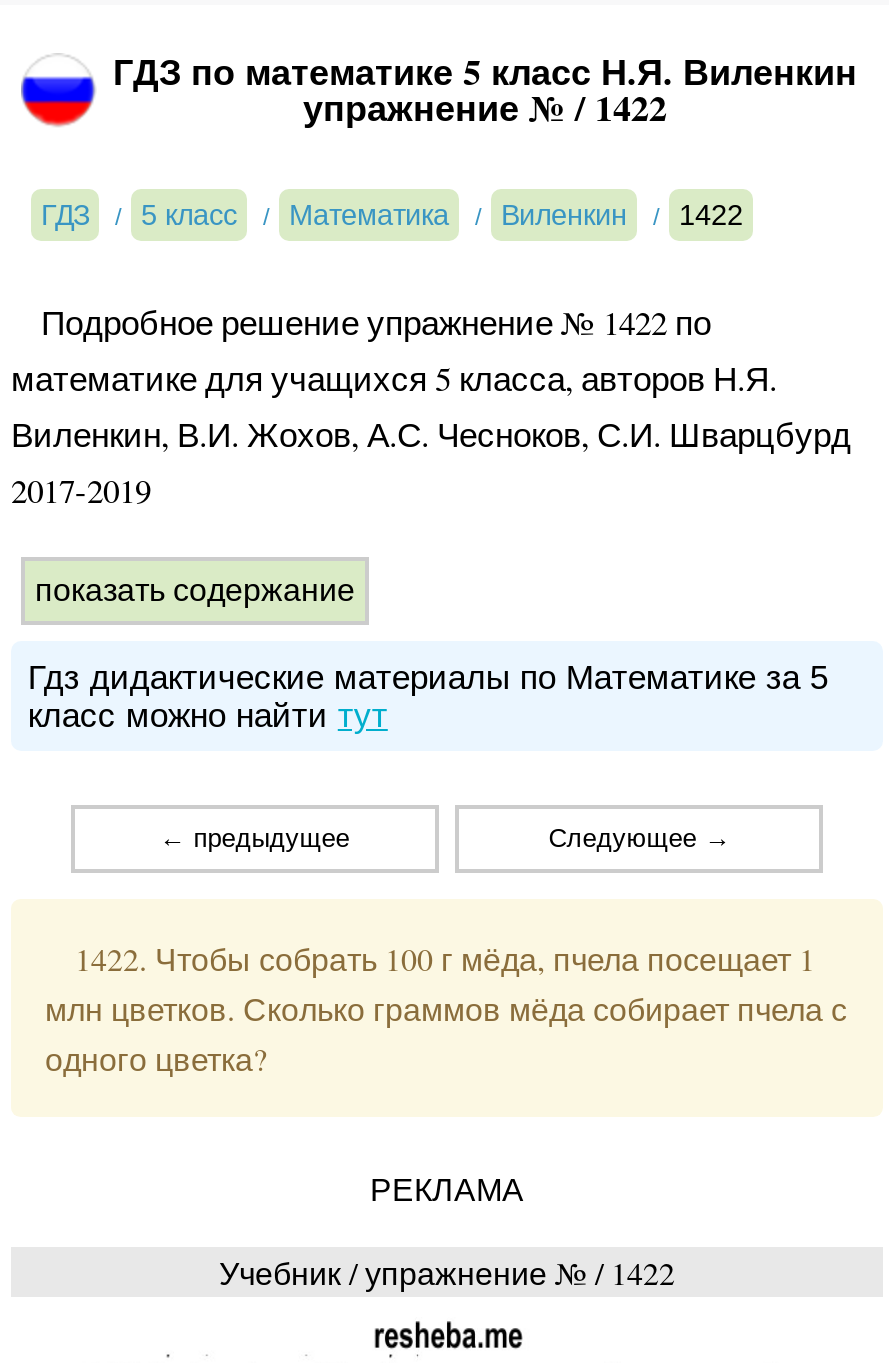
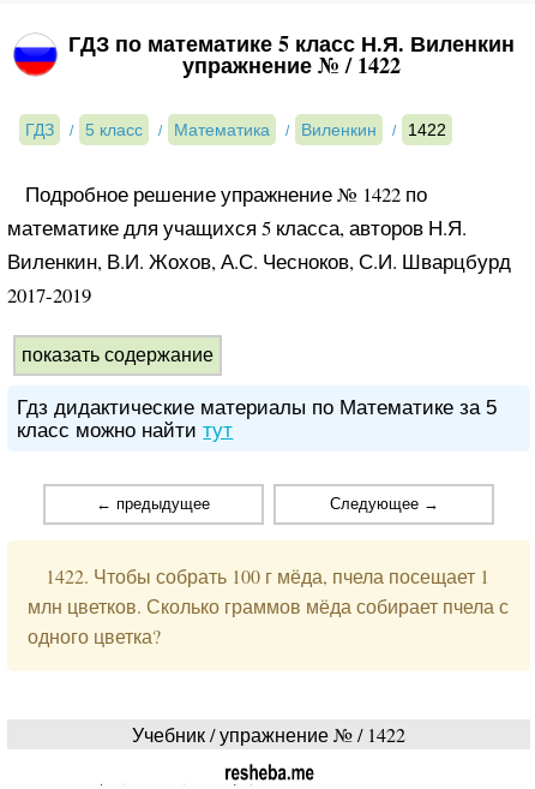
- РЕКЛАМА
